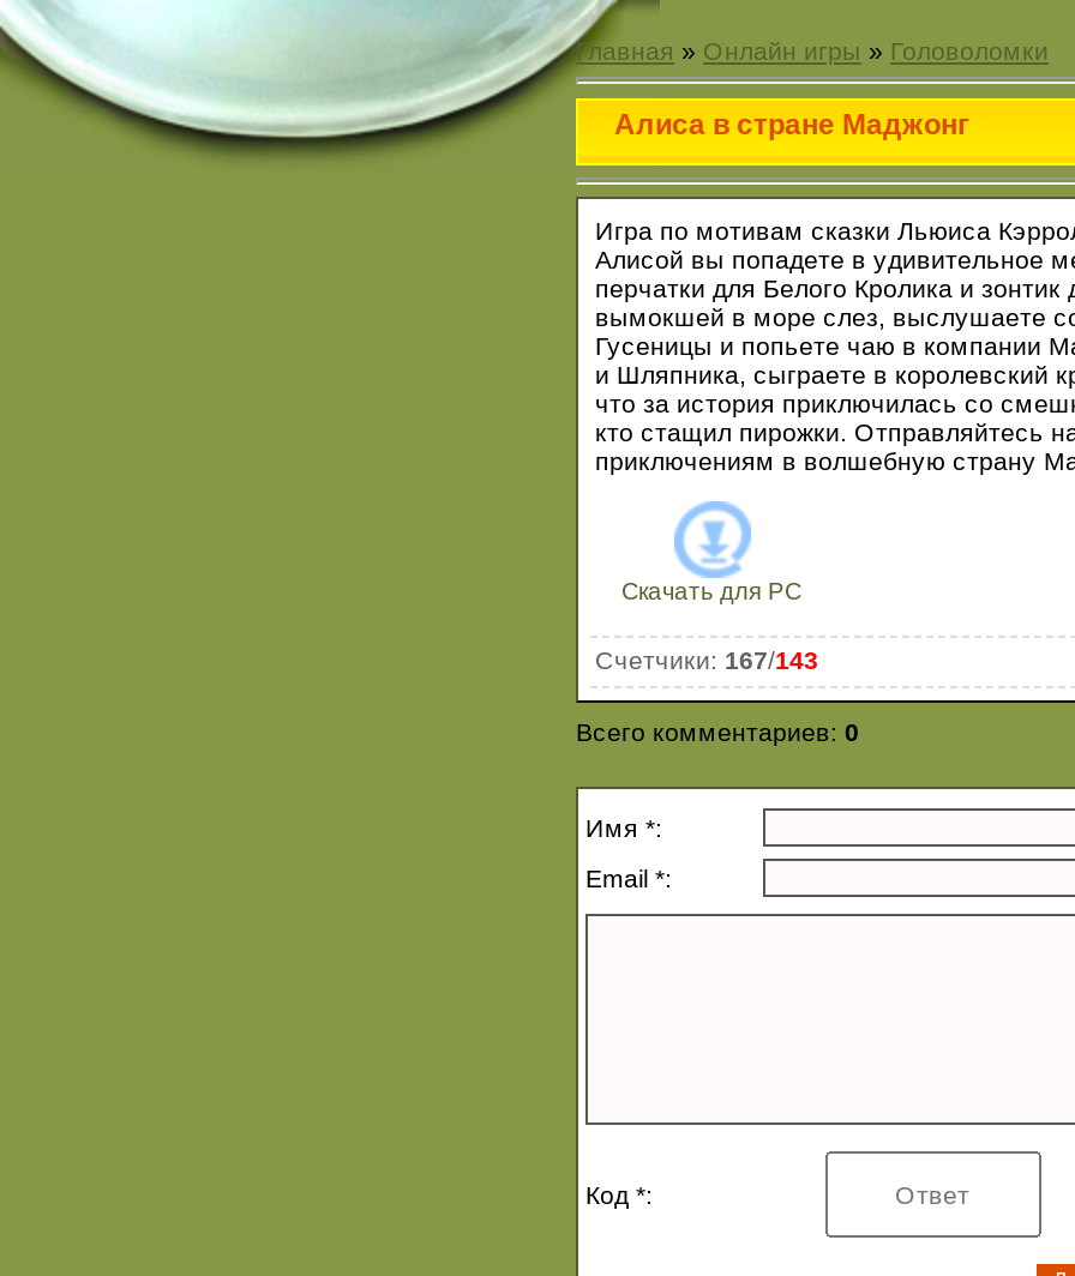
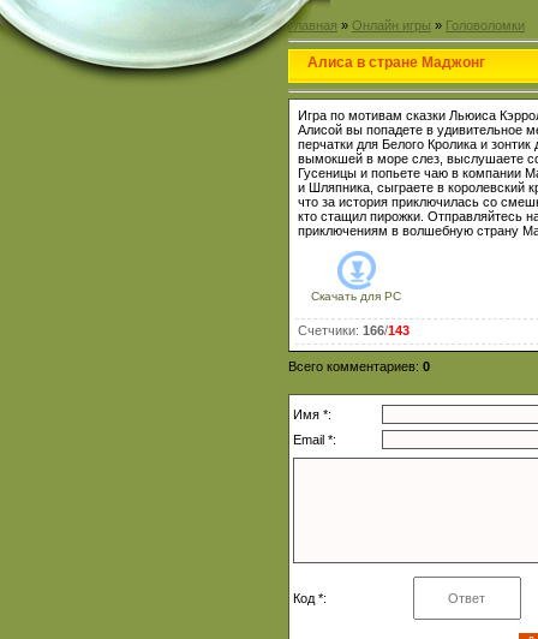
- Счетчики: 167/143
+ Счетчики: 166/143
